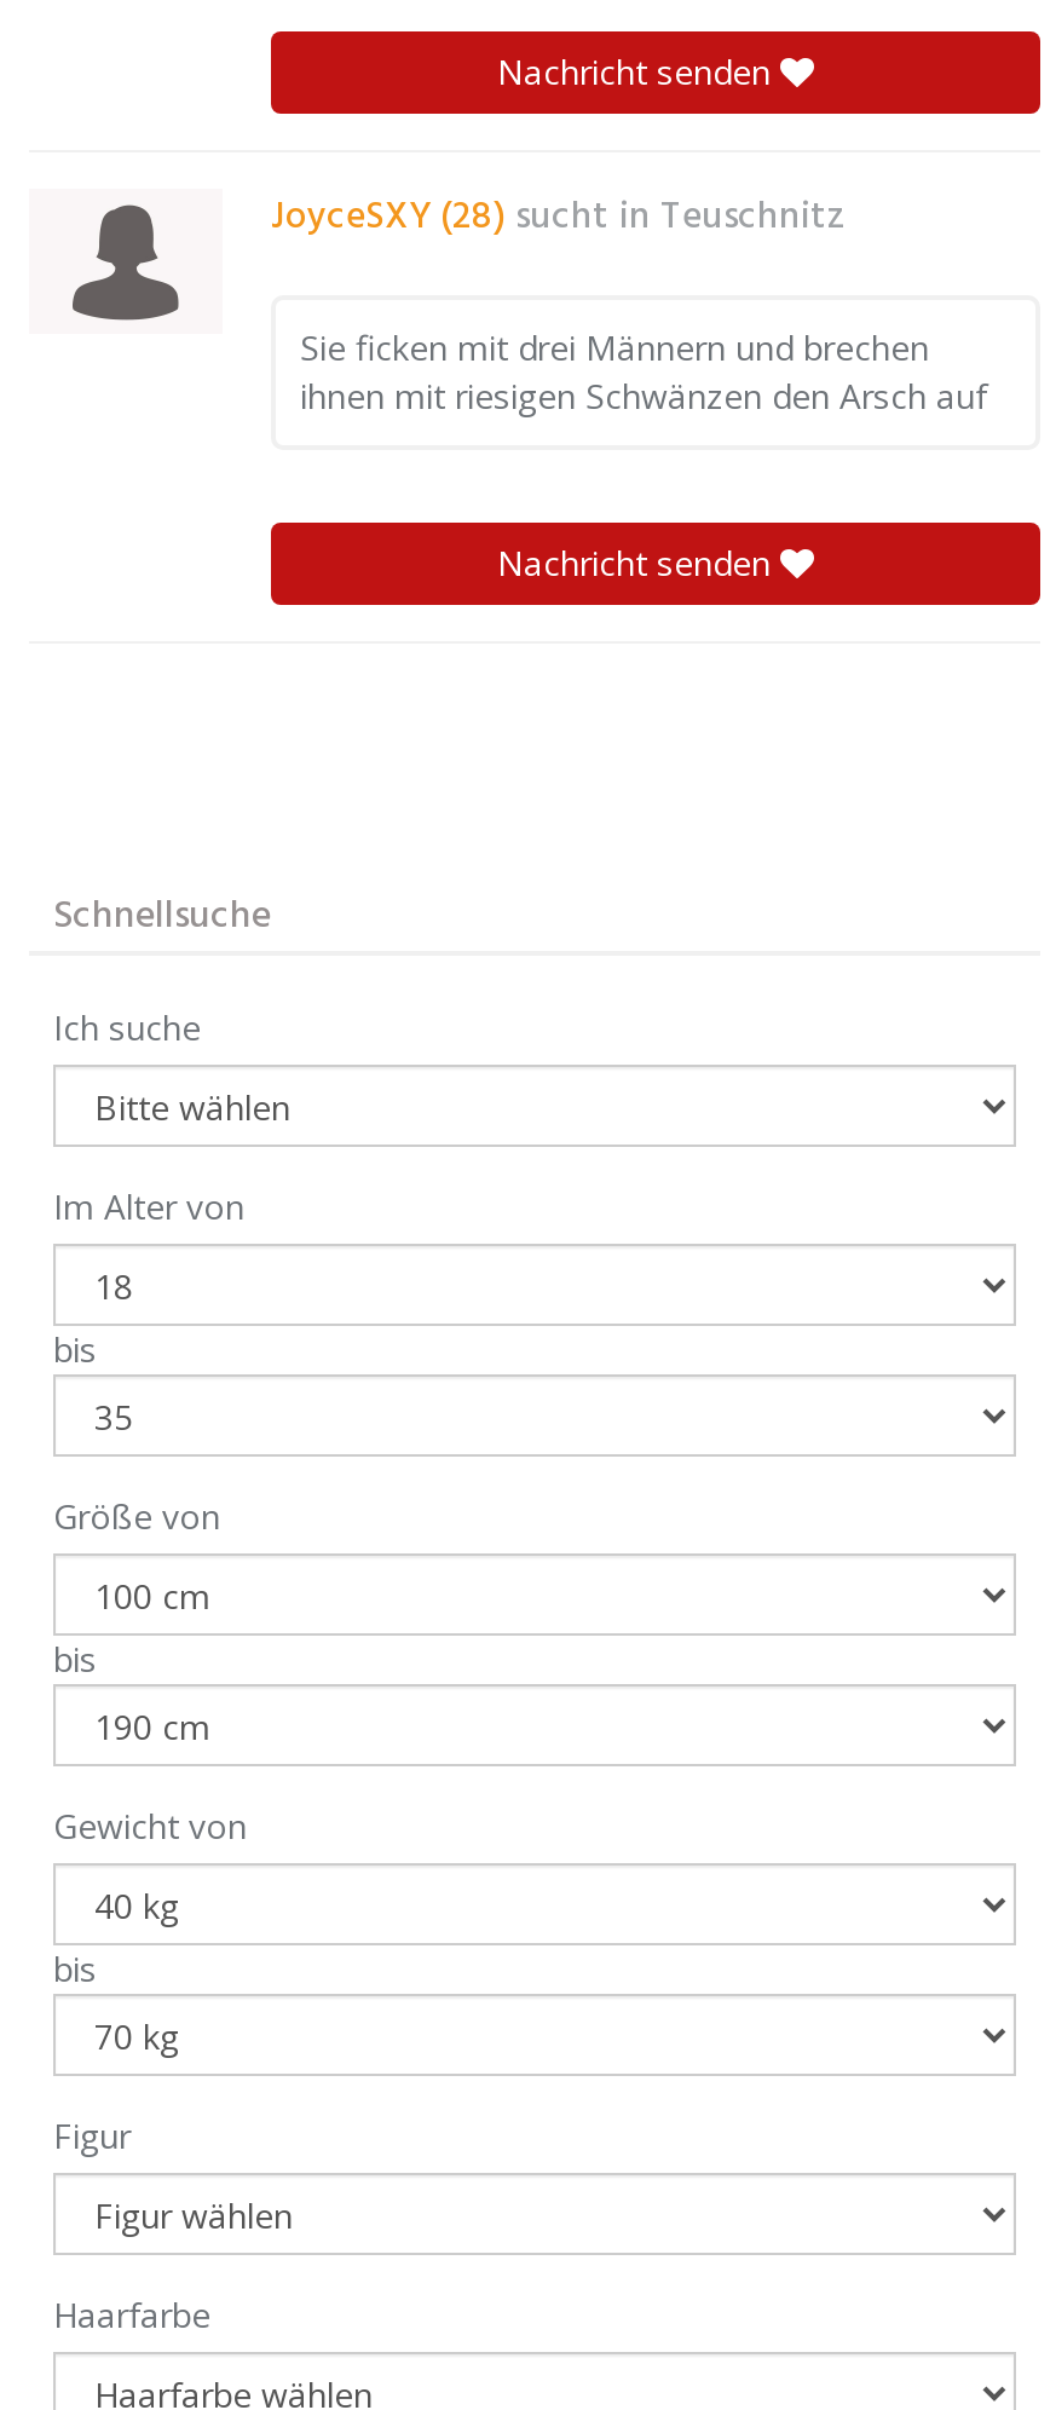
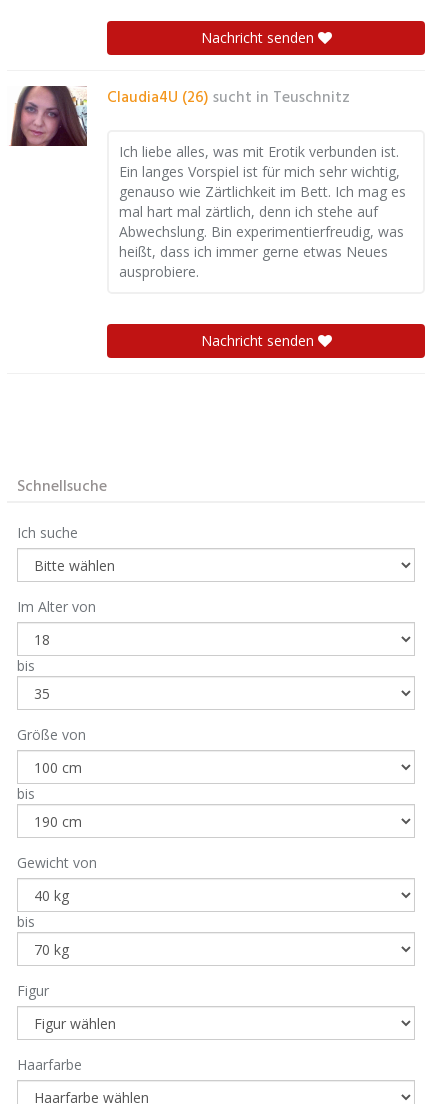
- [image]
- JoyceSXY (28) sucht in Teuschnitz
+ [image]
+ Claudia4U (26) sucht in Teuschnitz

- Sie ficken mit drei Männern und brechen
- ihnen mit riesigen Schwänzen den Arsch auf
+ Ich liebe alles, was mit Erotik verbunden ist.
+ Ein langes Vorspiel ist für mich sehr wichtig,
+ genauso wie Zärtlichkeit im Bett. Ich mag es
+ mal hart mal zärtlich, denn ich stehe auf
+ Abwechslung. Bin experimentierfreudig, was
+ heißt, dass ich immer gerne etwas Neues
+ ausprobiere.
